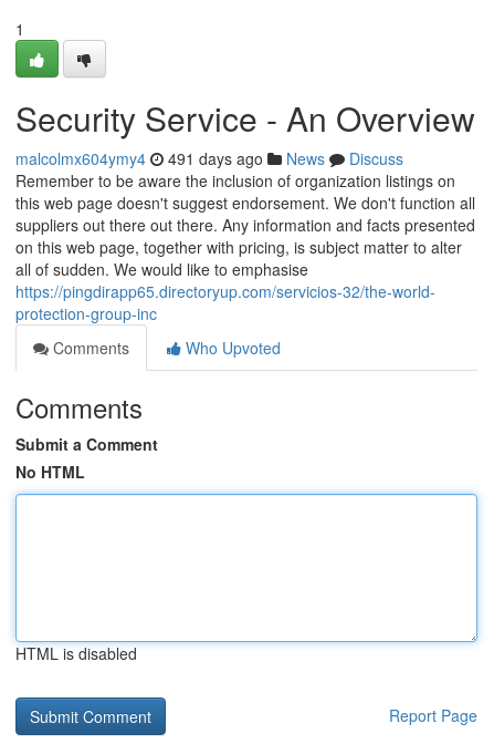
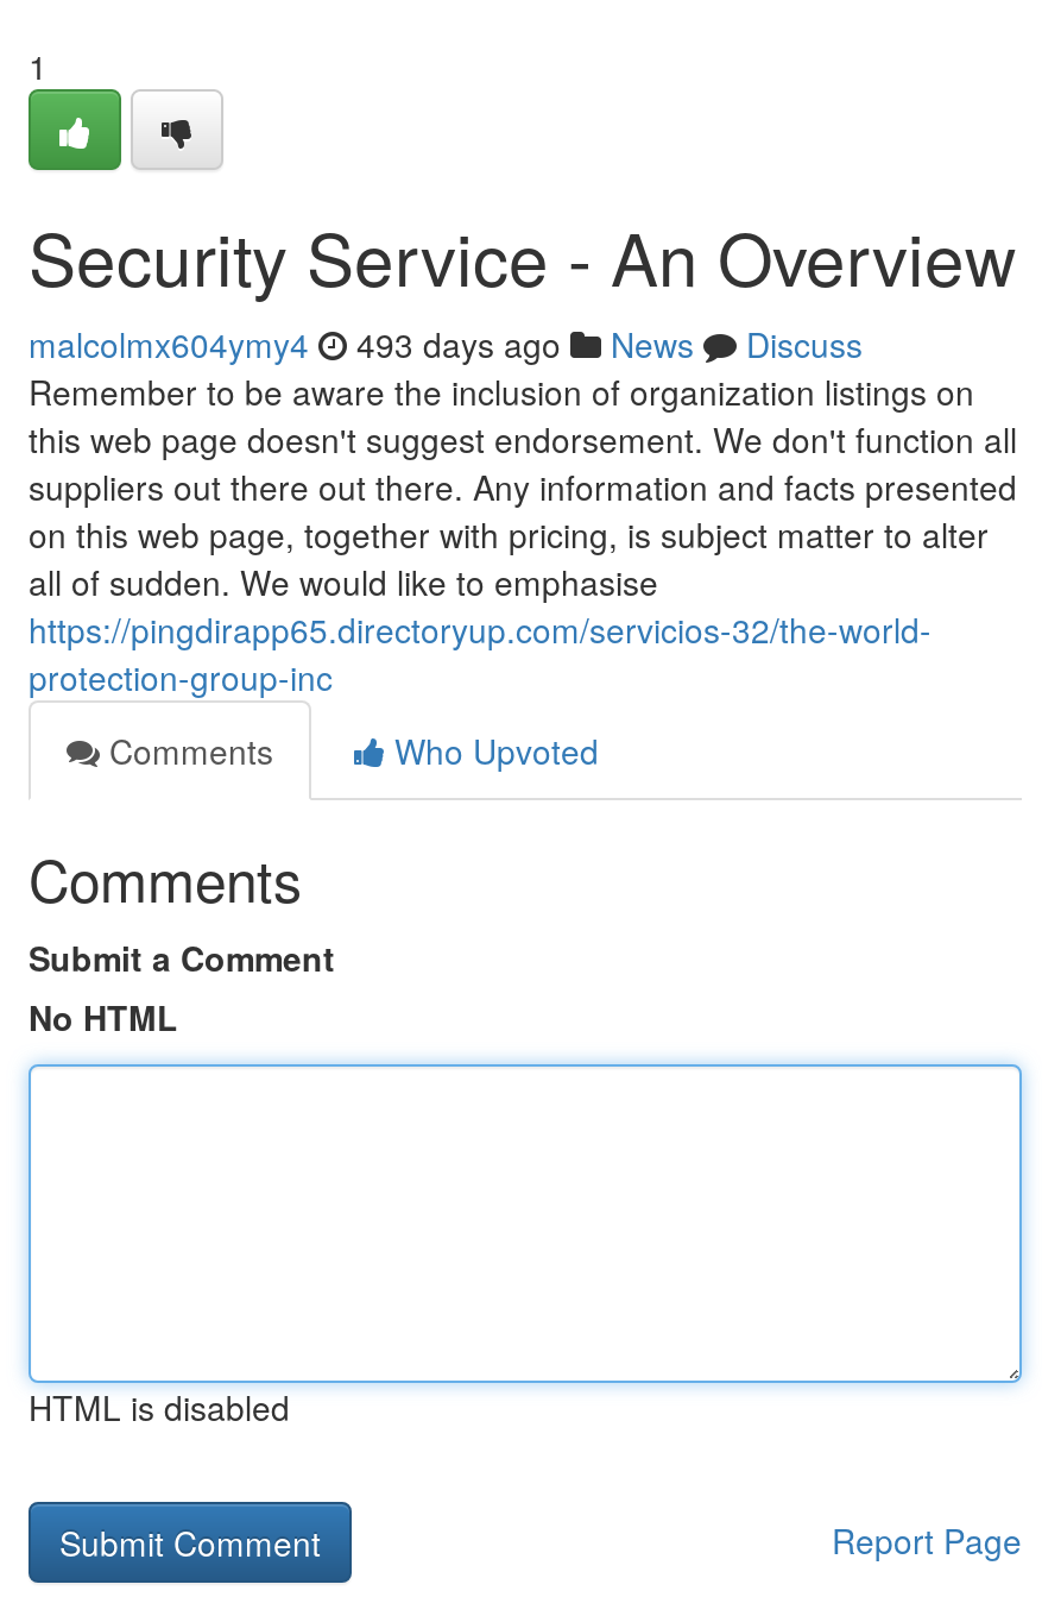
- malcolmx604ymy4 491 days ago News Discuss
+ malcolmx604ymy4 493 days ago News Discuss
